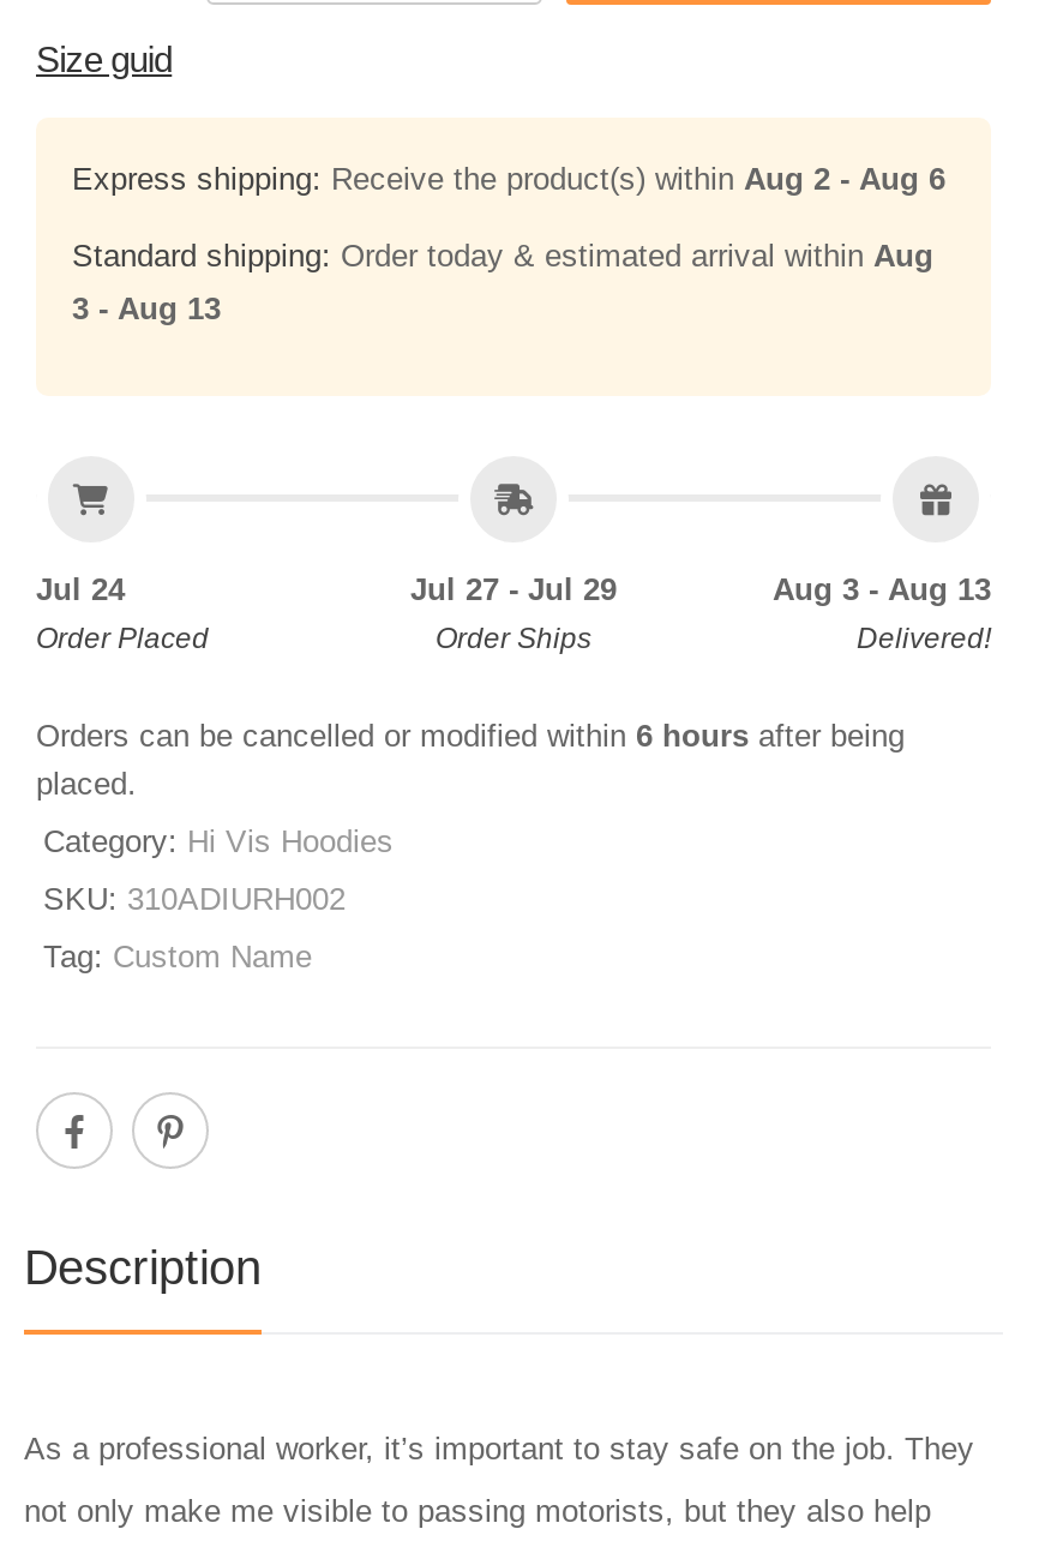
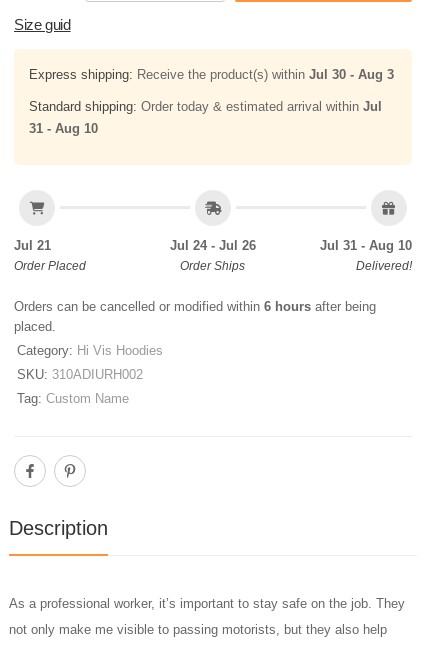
- Express shipping: Receive the product(s) within Aug 2 - Aug 6
+ Express shipping: Receive the product(s) within Jul 30 - Aug 3

- Standard shipping: Order today & estimated arrival within Aug
+ Standard shipping: Order today & estimated arrival within Jul

- 3 - Aug 13
+ 31 - Aug 10

- Jul 24
+ Jul 21

- Jul 27 - Jul 29
+ Jul 24 - Jul 26

- Aug 3 - Aug 13
+ Jul 31 - Aug 10
